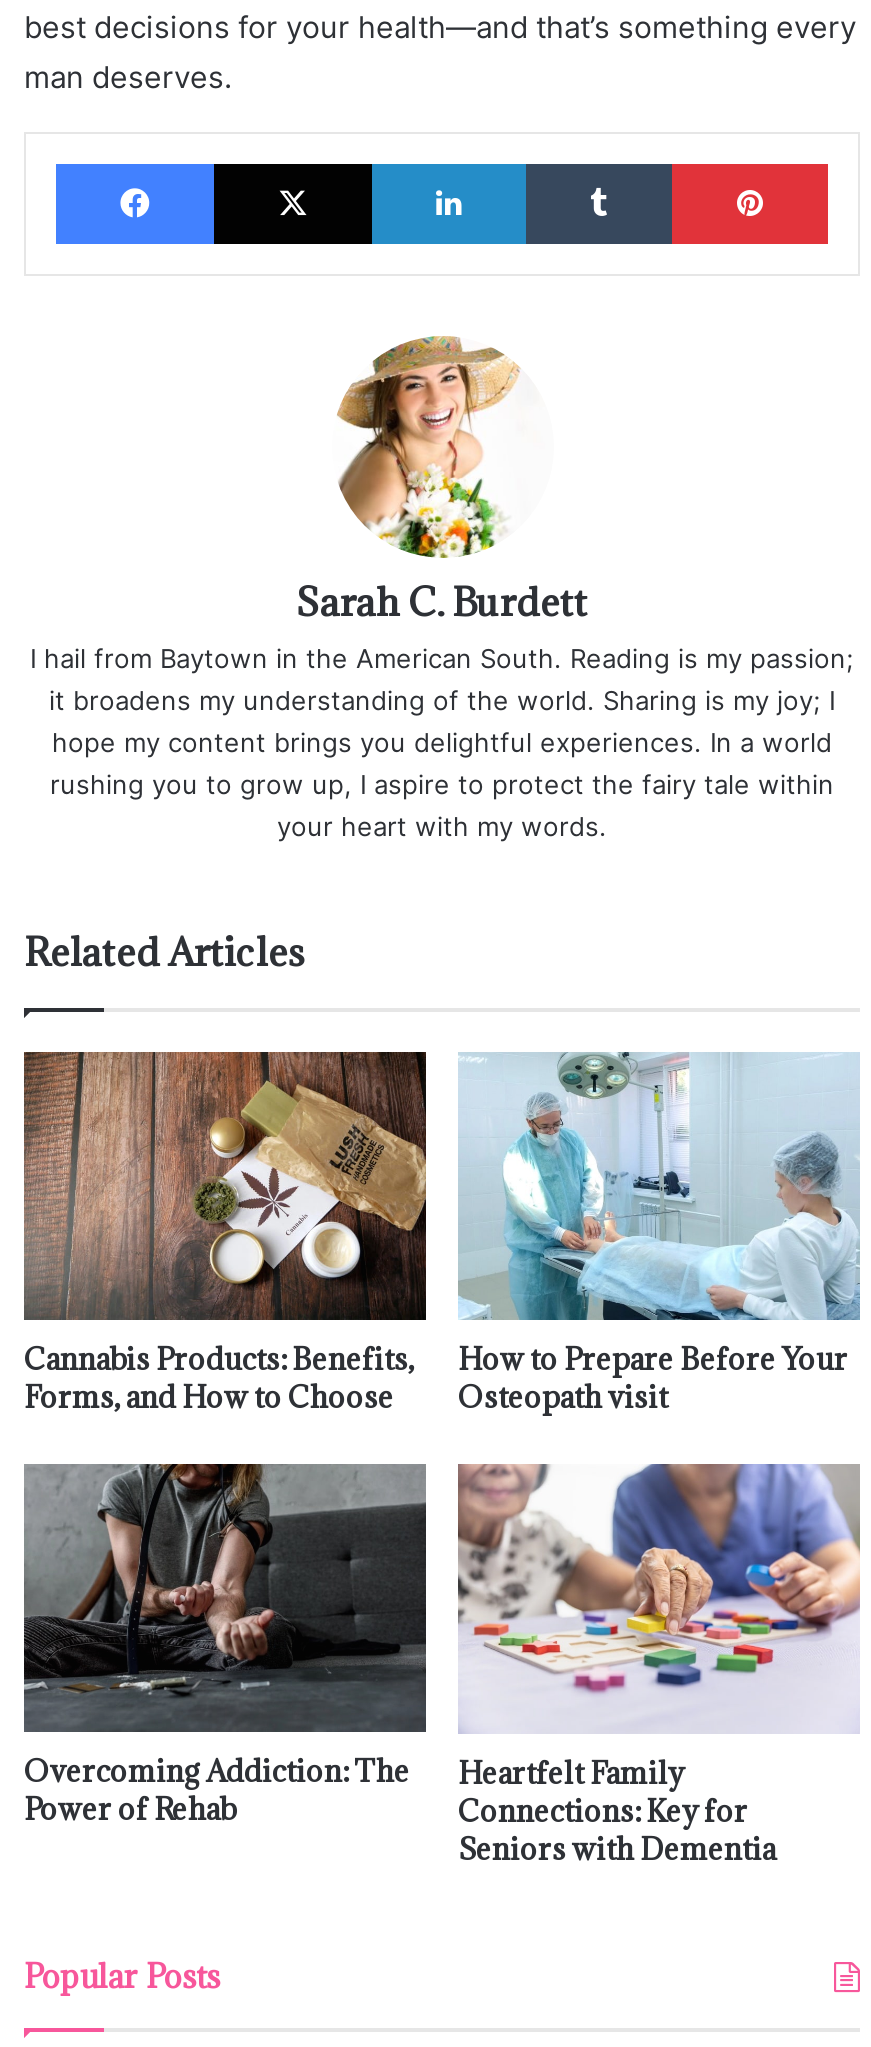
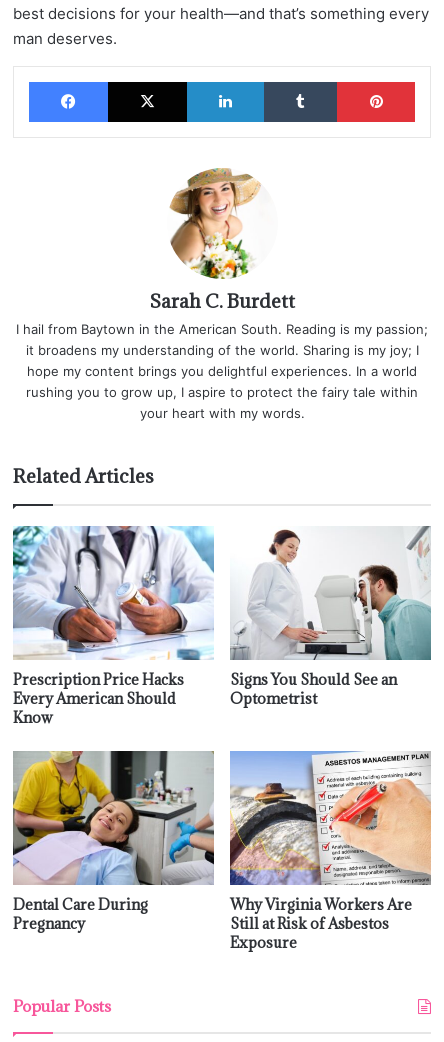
- [image]
- Cannabis Products: Benefits,
- Forms, and How to Choose
+ [image]
+ Prescription Price Hacks
+ Every American Should
+ Know

- [image]
- How to Prepare Before Your
- Osteopath visit
+ [image]
+ Signs You Should See an
+ Optometrist

- [image]
- Overcoming Addiction: The
- Power of Rehab
+ [image]
+ Dental Care During
+ Pregnancy

- [image]
- Heartfelt Family
- Connections: Key for
- Seniors with Dementia
+ [image]
+ Why Virginia Workers Are
+ Still at Risk of Asbestos
+ Exposure
